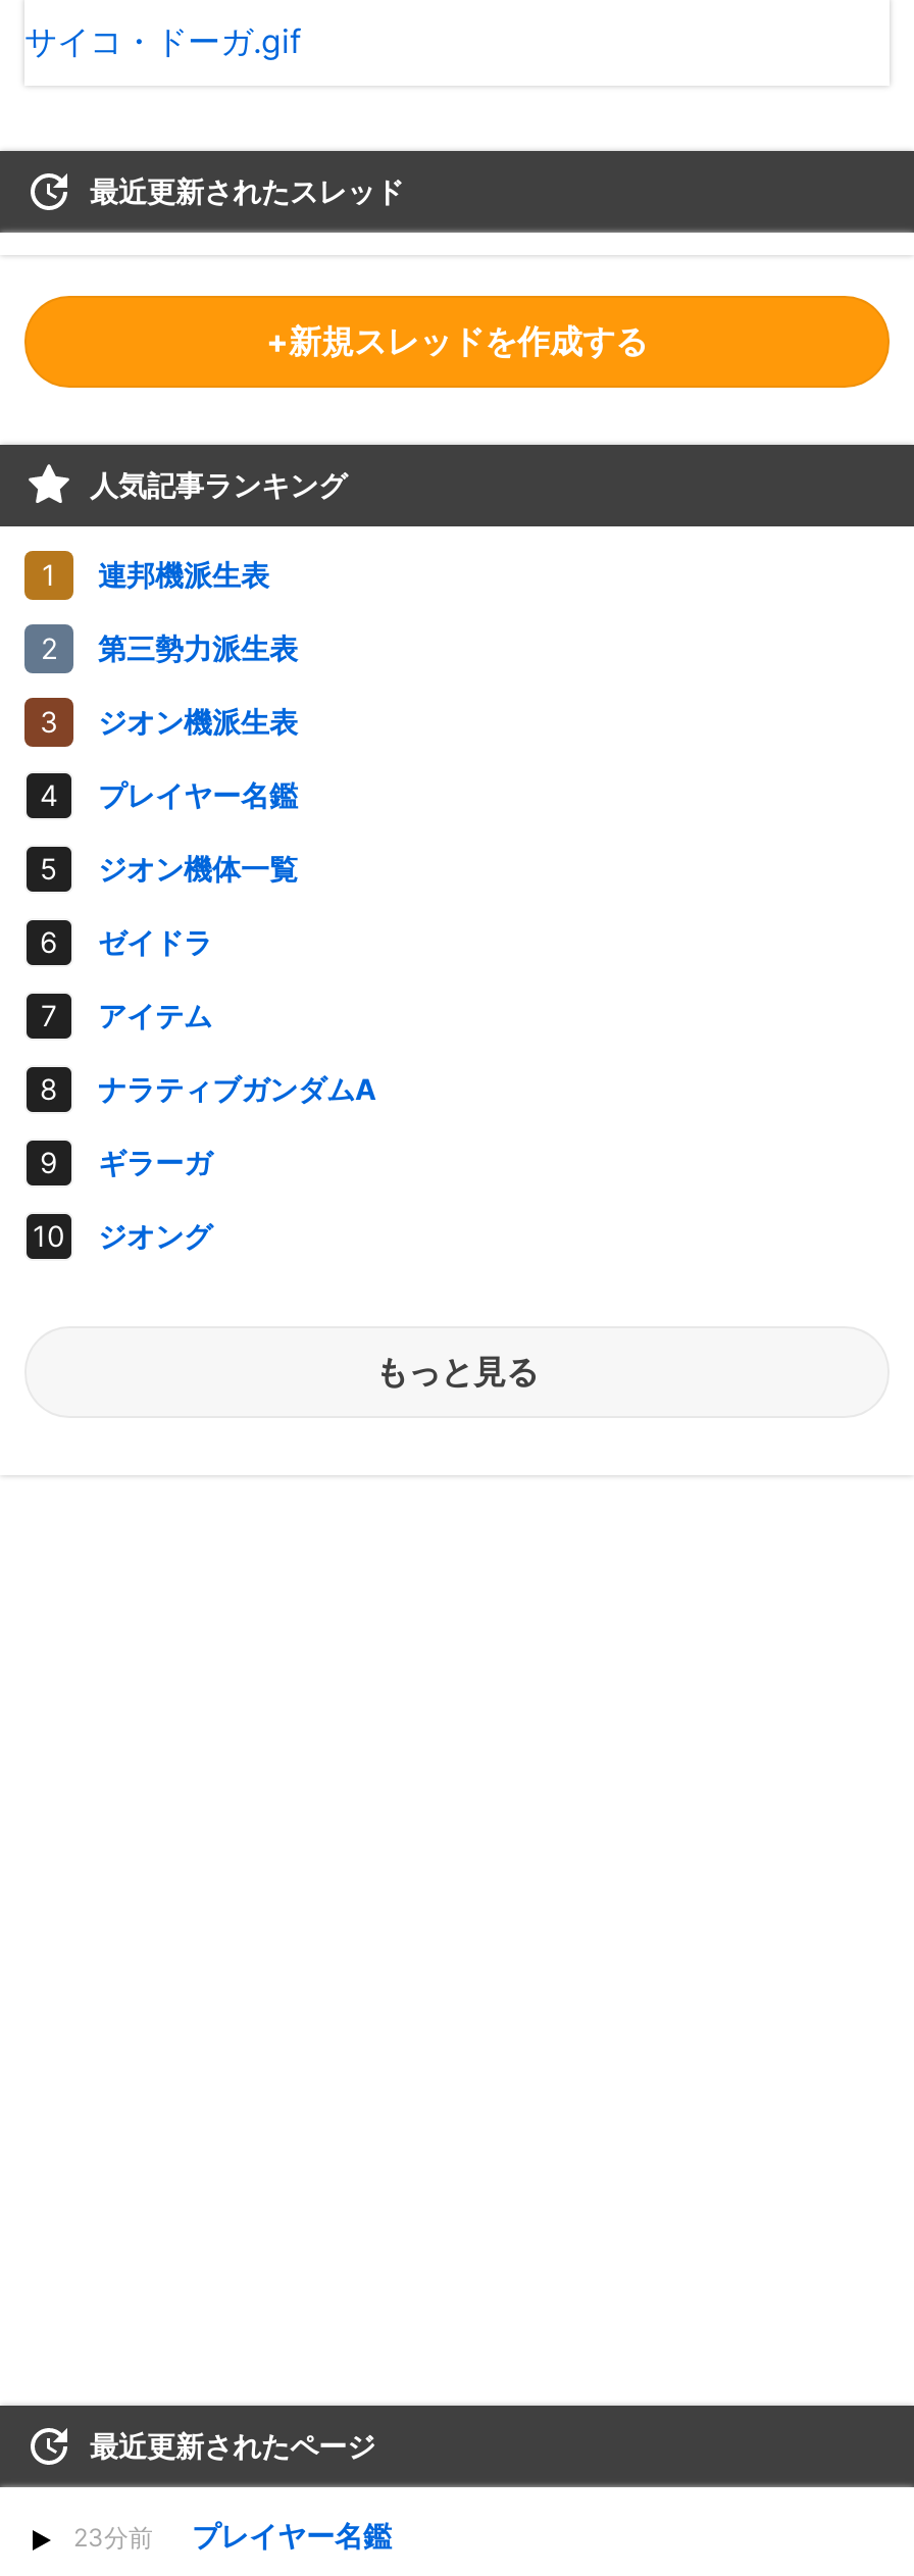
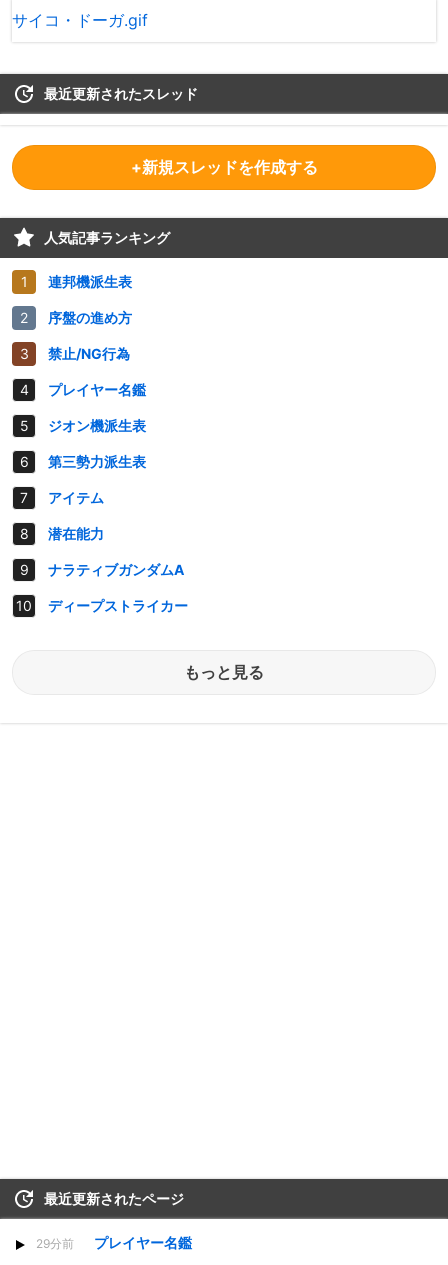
+ 序盤の進め方

+ 禁止/NG行為

moved down: 第三勢力派生表

moved down: ジオン機派生表

- ジオン機体一覧

- ゼイドラ

+ 潜在能力

moved down: ナラティブガンダムA

- ギラーガ
- ジオング
+ ディープストライカー

- 23分前 プレイヤー名鑑
+ 29分前 プレイヤー名鑑
